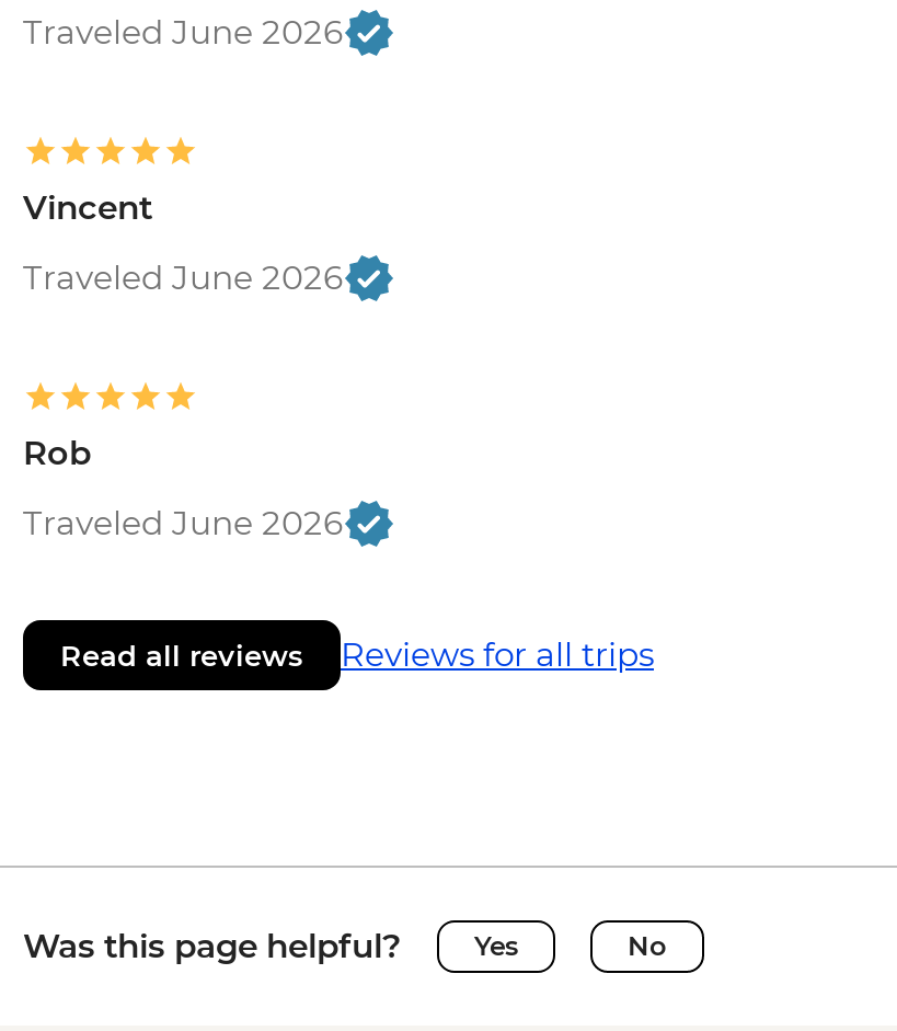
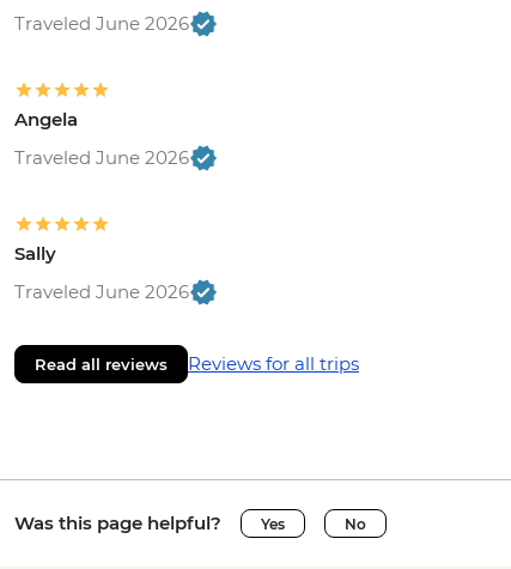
- Vincent
+ Angela

- Rob
+ Sally
